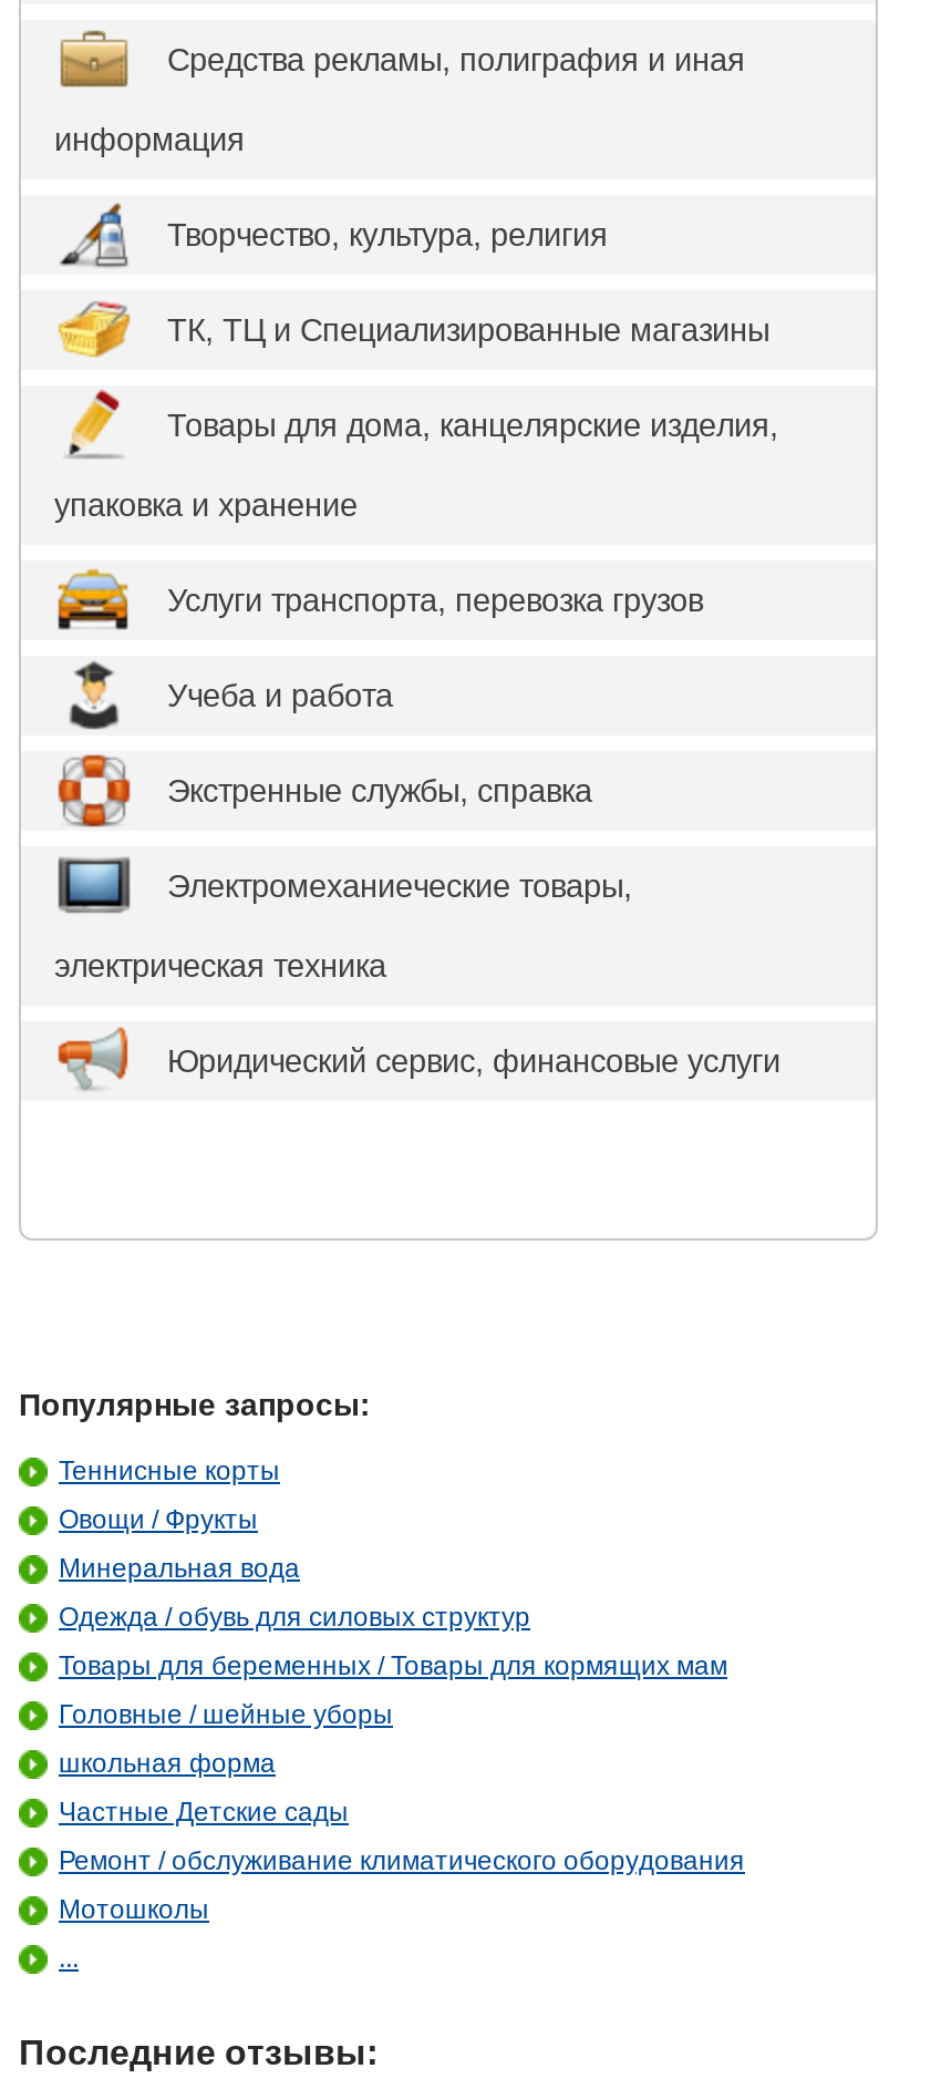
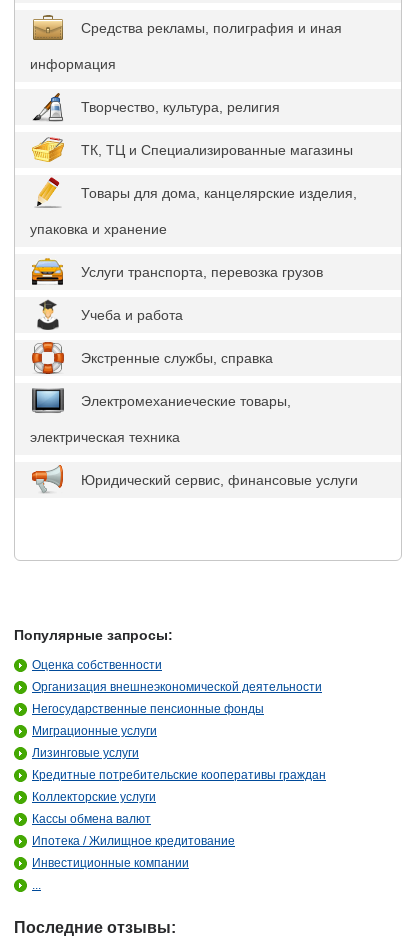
- Теннисные корты
+ Оценка собственности

- Овощи / Фрукты
+ Организация внешнеэкономической деятельности

- Минеральная вода
+ Негосударственные пенсионные фонды

- Одежда / обувь для силовых структур
+ Миграционные услуги

- Товары для беременных / Товары для кормящих мам
+ Лизинговые услуги

- Головные / шейные уборы
+ Кредитные потребительские кооперативы граждан

- школьная форма
+ Коллекторские услуги

- Частные Детские сады
+ Кассы обмена валют

- Ремонт / обслуживание климатического оборудования
+ Ипотека / Жилищное кредитование

- Мотошколы
+ Инвестиционные компании
